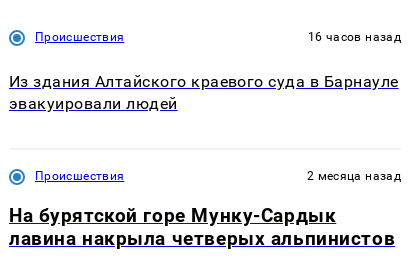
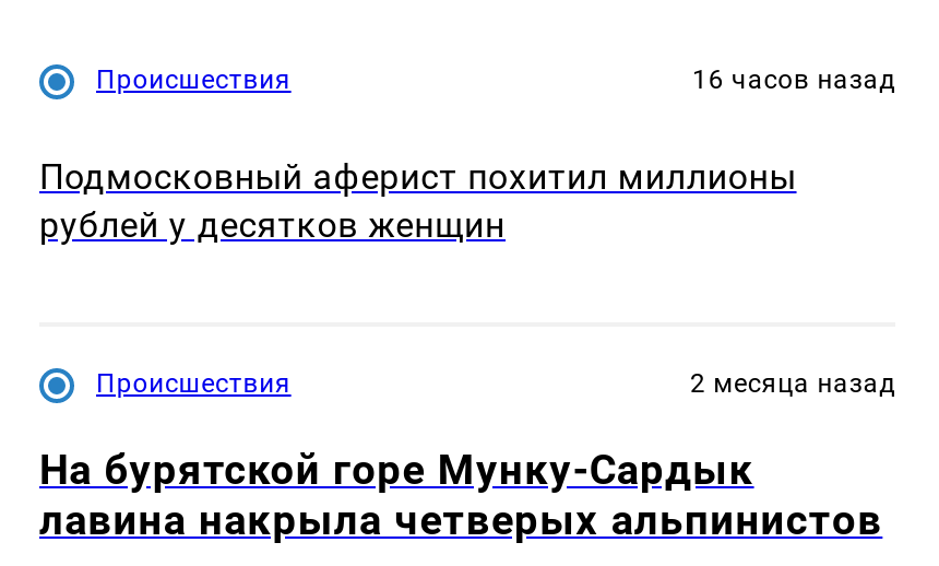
- Из здания Алтайского краевого суда в Барнауле
- эвакуировали людей
+ Подмосковный аферист похитил миллионы
+ рублей у десятков женщин
